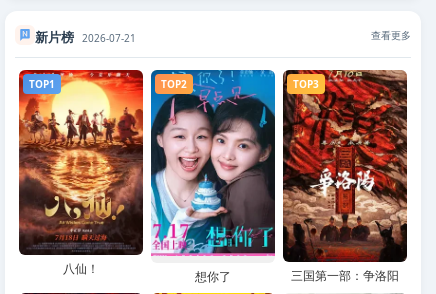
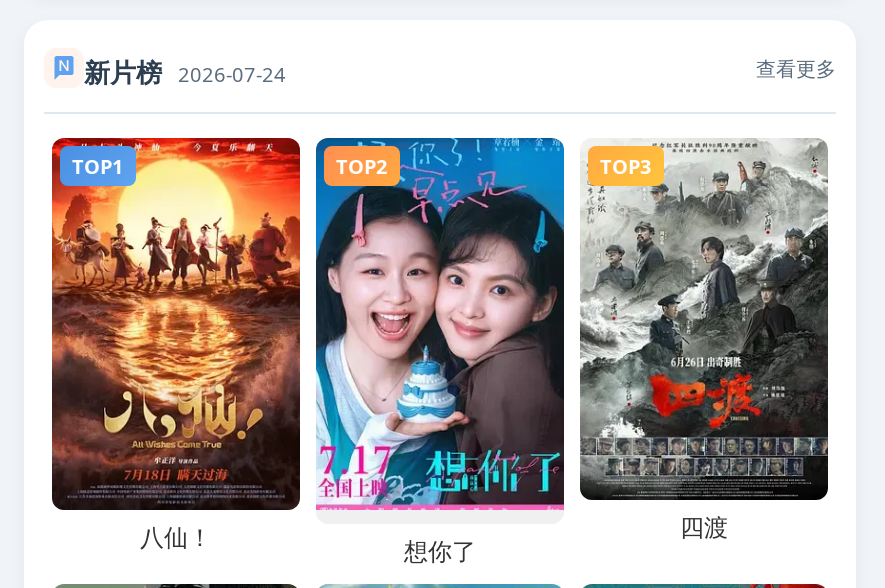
- 新片榜 2026-07-21
+ 新片榜 2026-07-24

- [image]
- 三国第一部：争洛阳
+ [image]
+ 四渡
